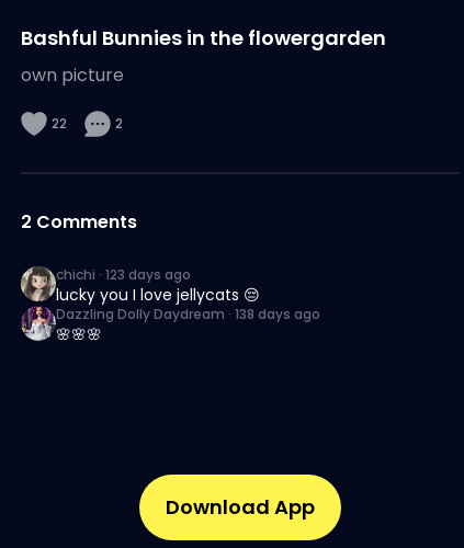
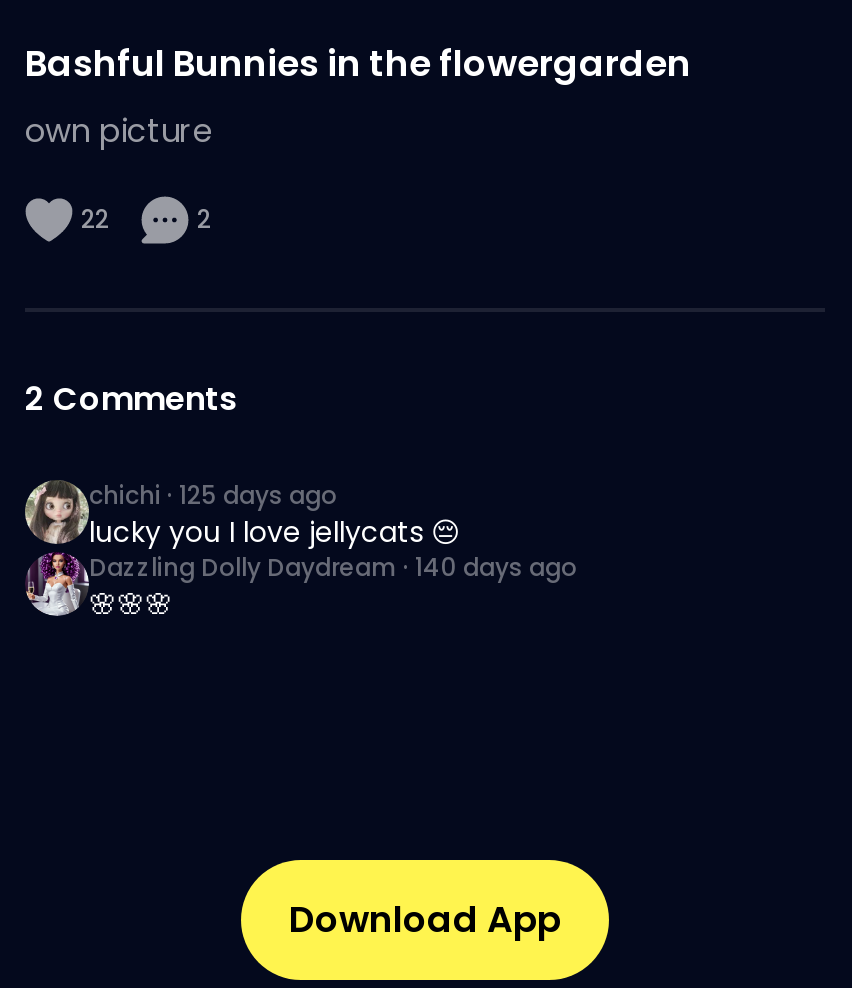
- chichi · 123 days ago
+ chichi · 125 days ago

- Dazzling Dolly Daydream · 138 days ago
+ Dazzling Dolly Daydream · 140 days ago
